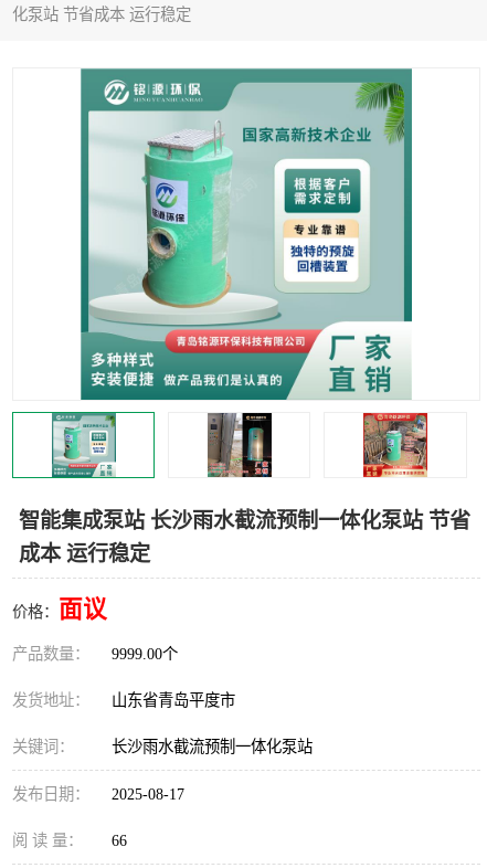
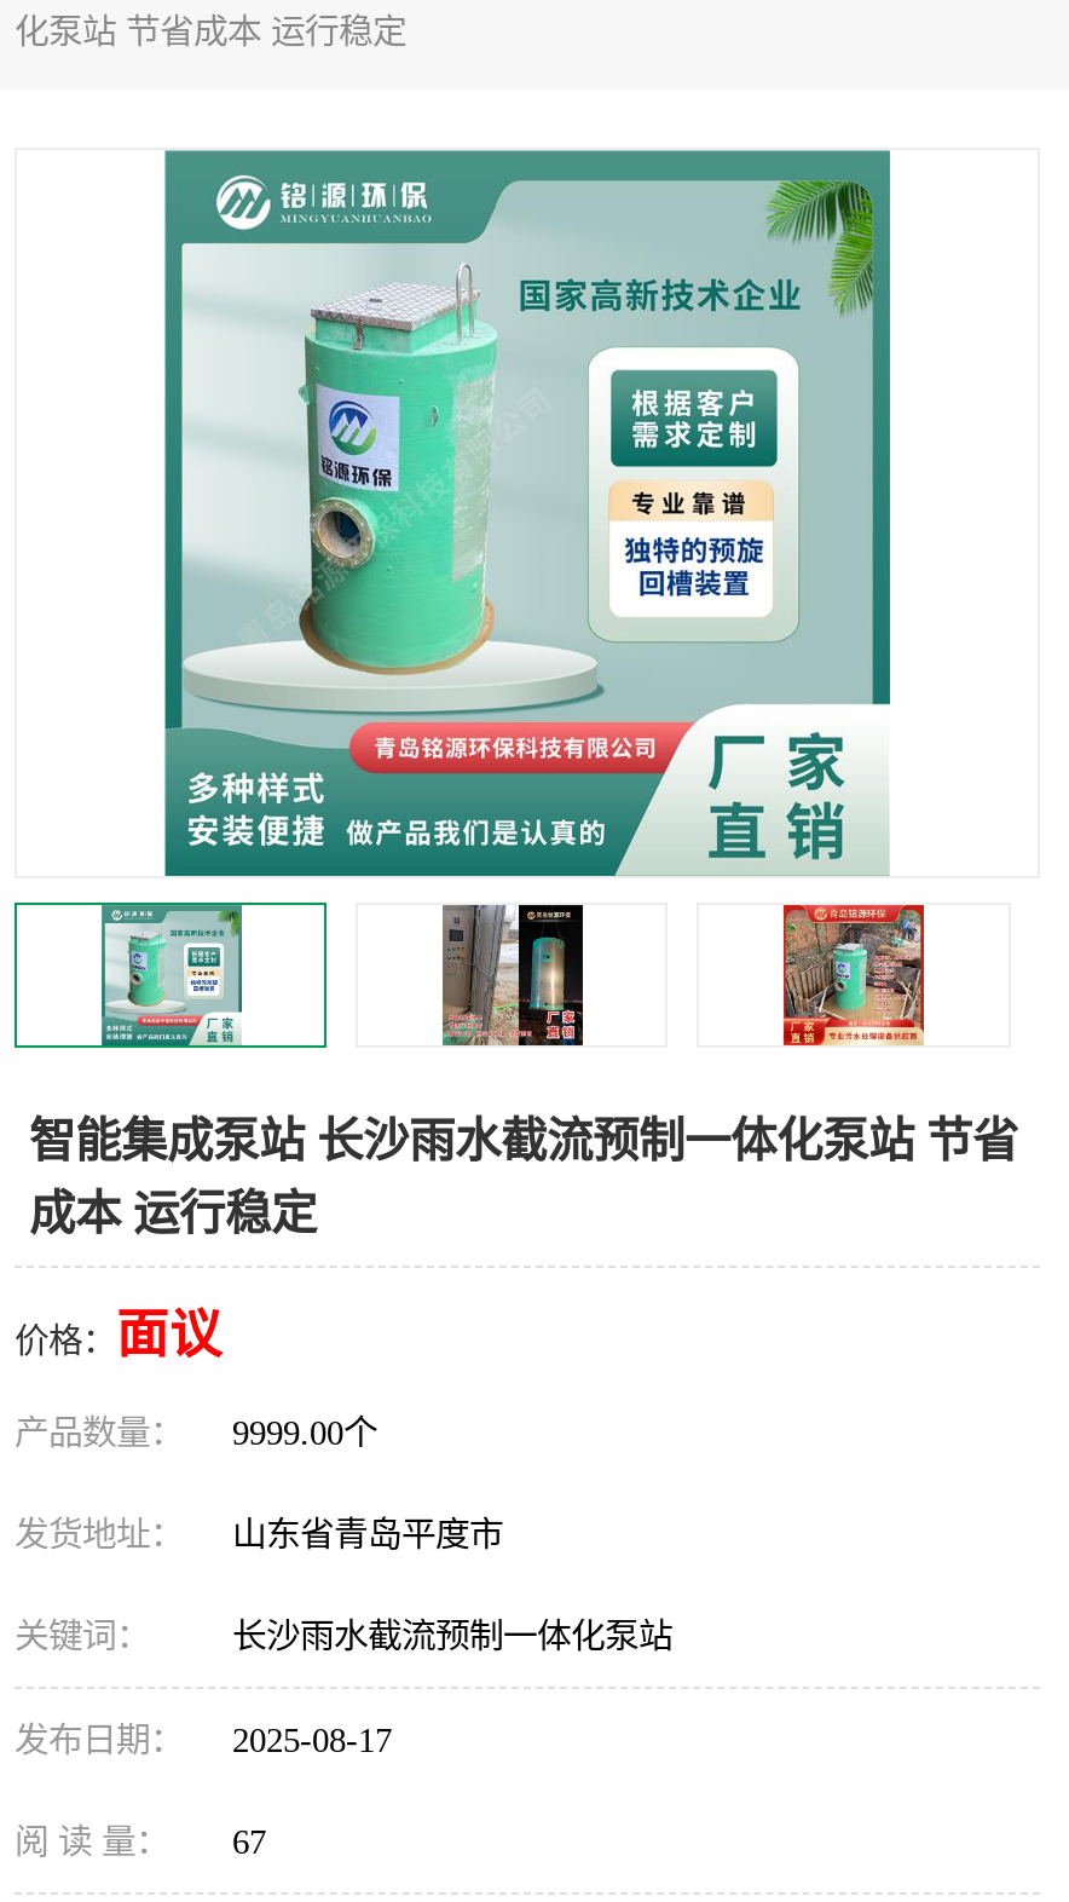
- 阅 读 量： 66
+ 阅 读 量： 67
